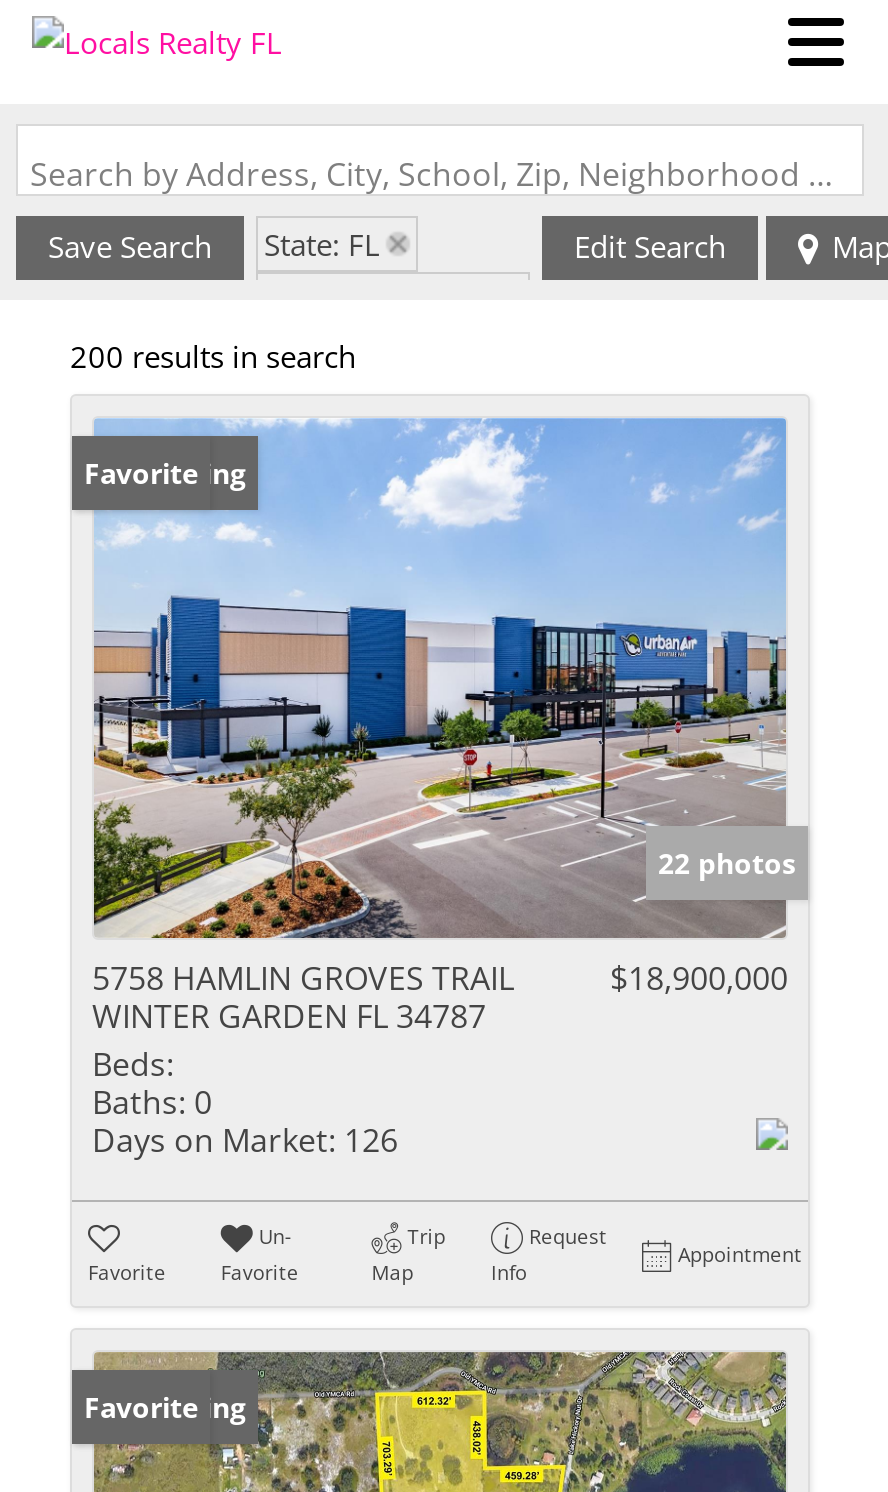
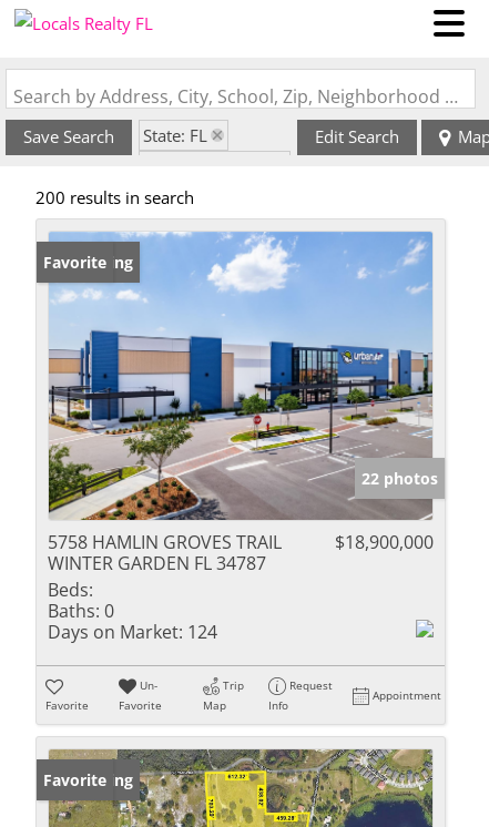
- Days on Market: 126
+ Days on Market: 124
